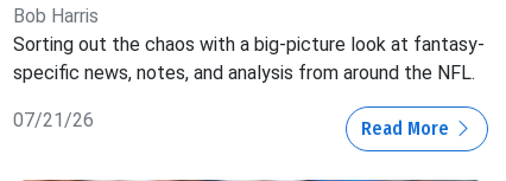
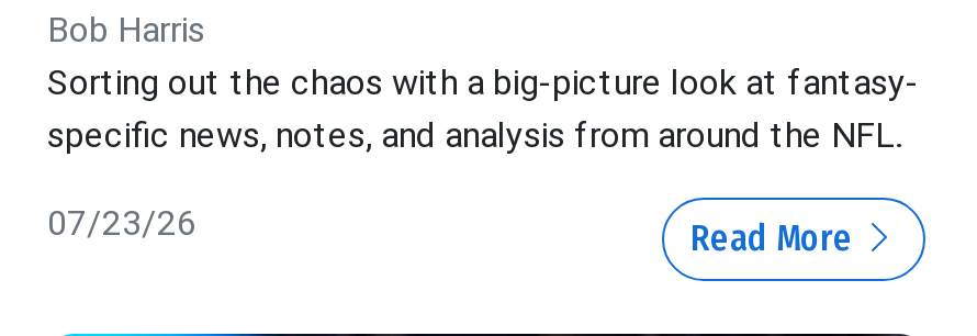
- 07/21/26
+ 07/23/26
